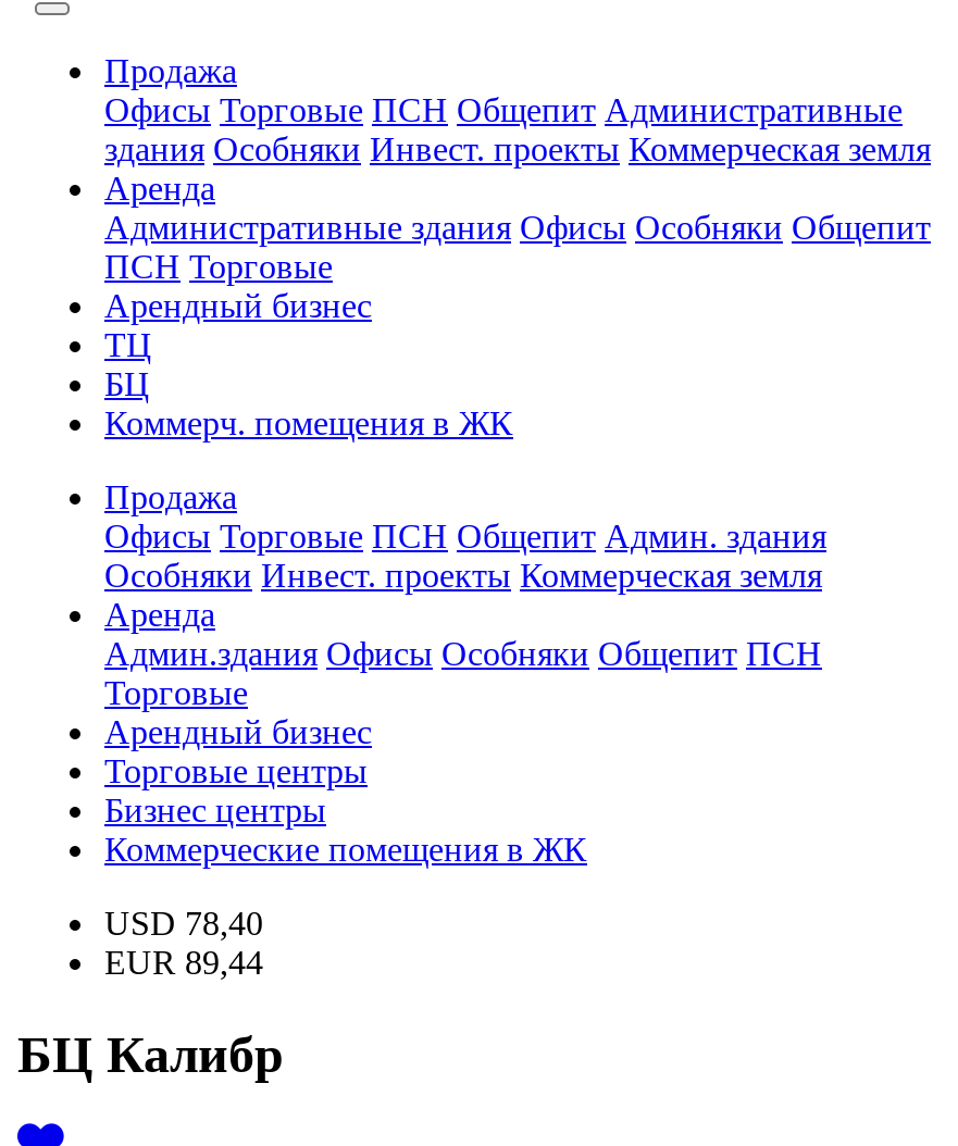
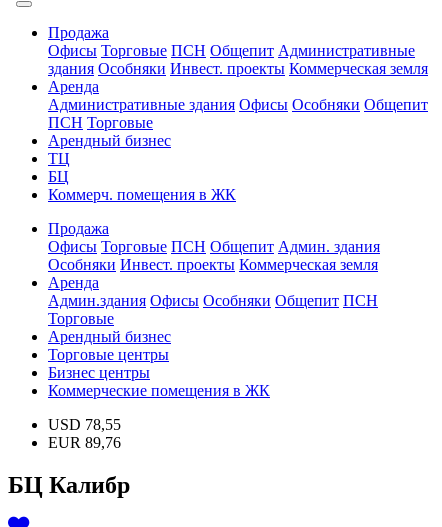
- USD 78,40
+ USD 78,55

- EUR 89,44
+ EUR 89,76
